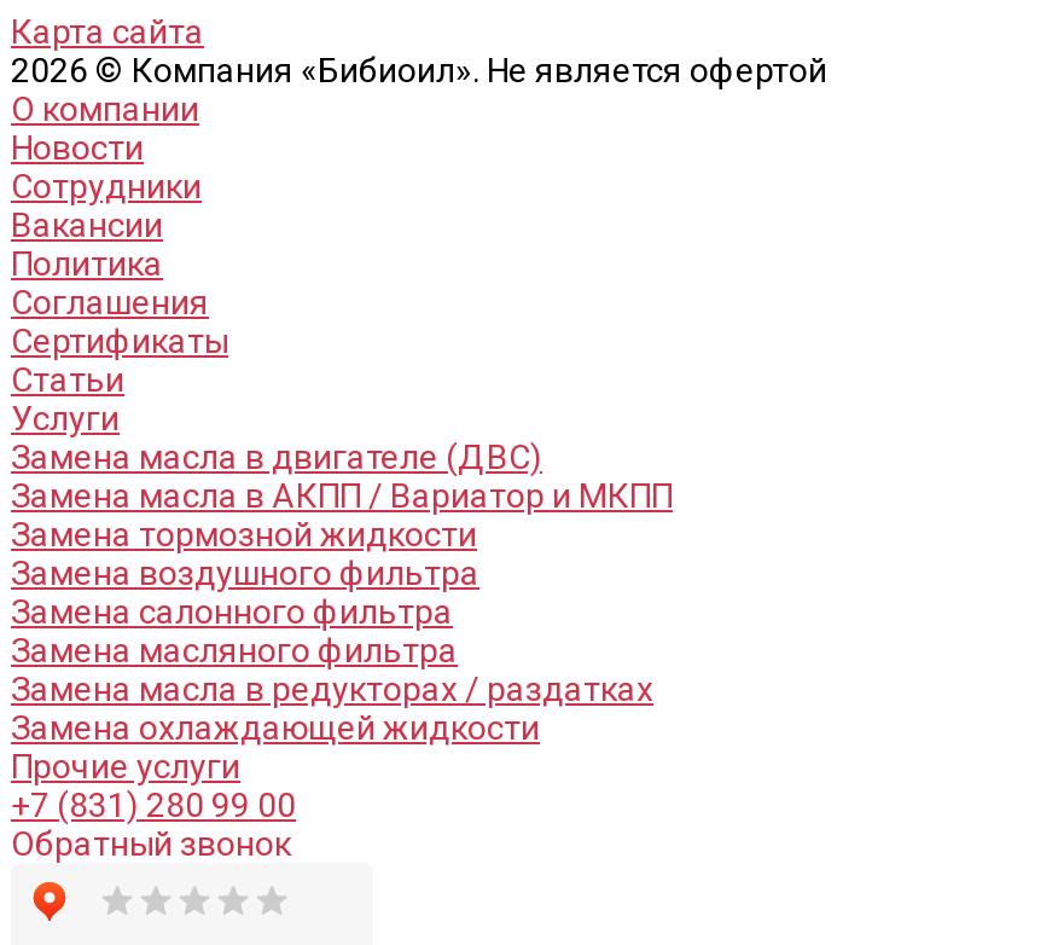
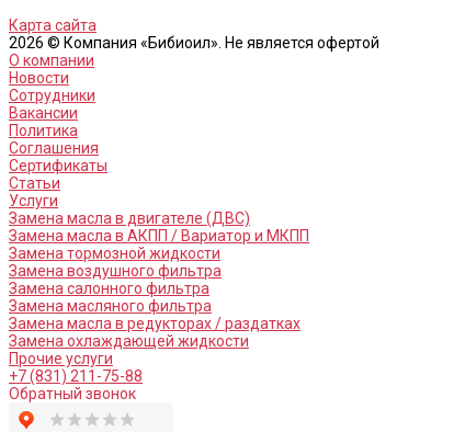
- +7 (831) 280 99 00
+ +7 (831) 211-75-88
